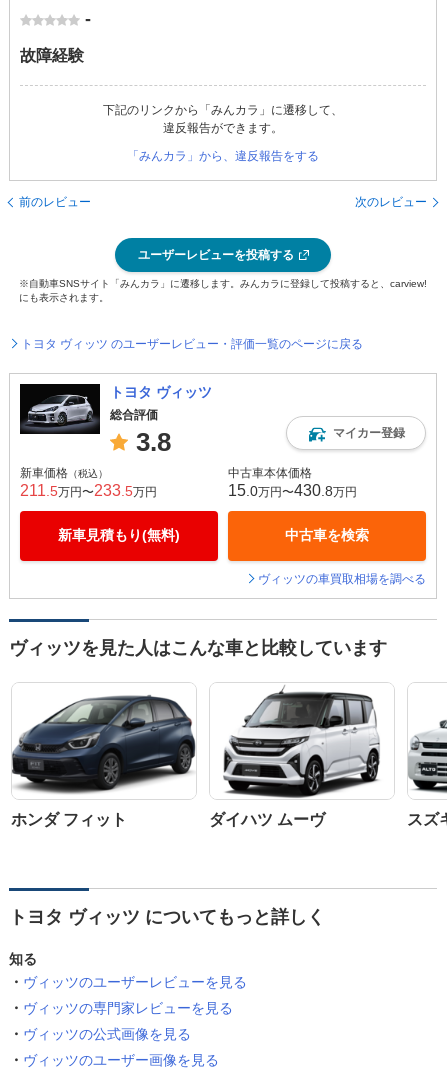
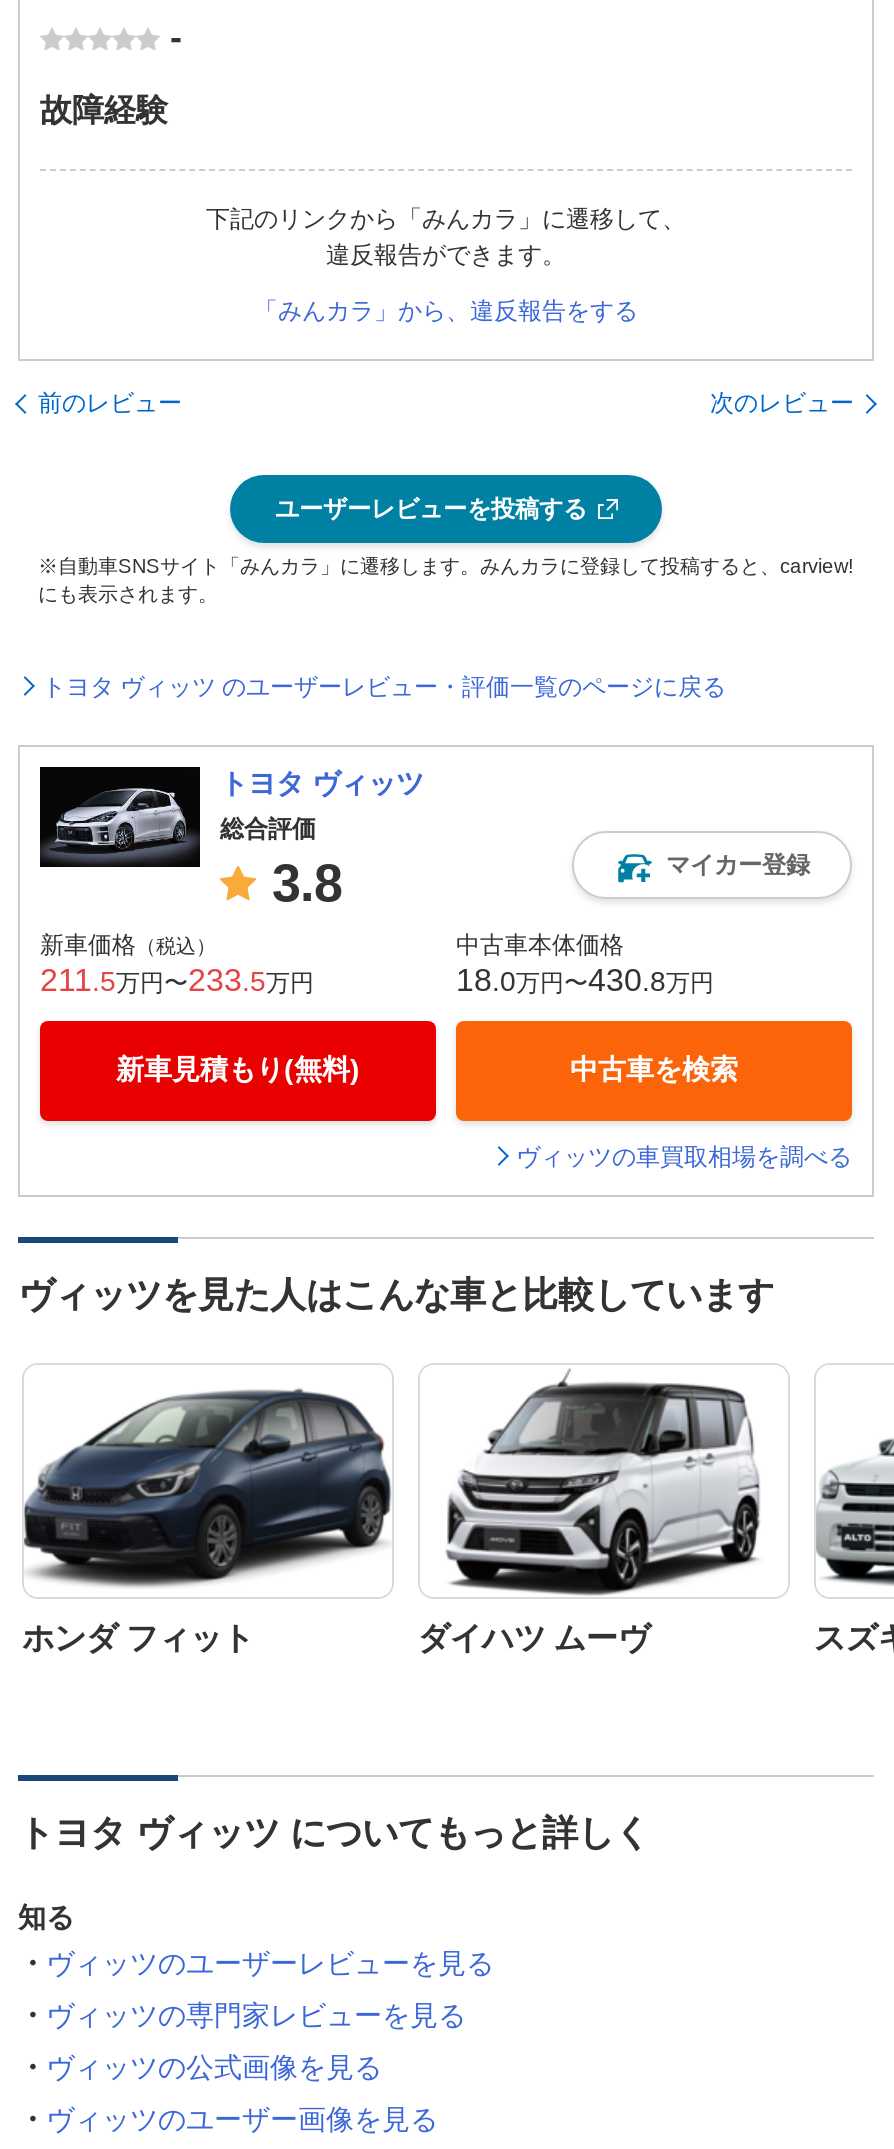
- 15.0万円〜430.8万円
+ 18.0万円〜430.8万円
